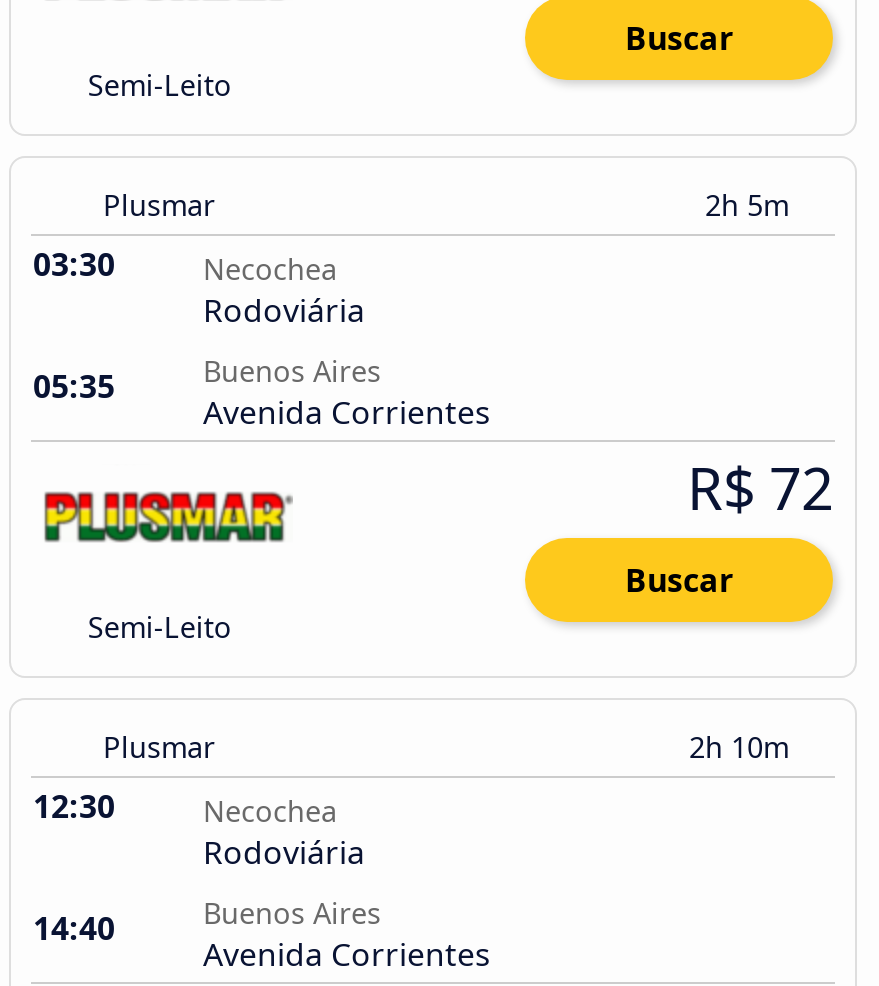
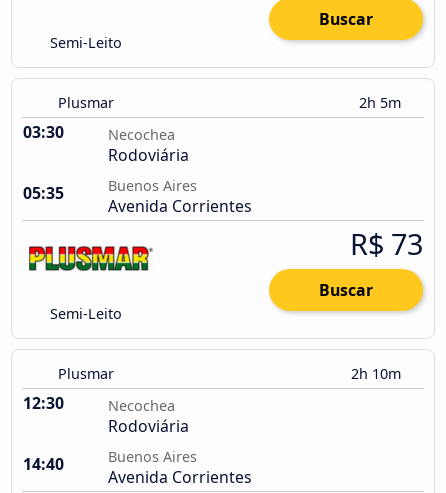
- R$ 72
+ R$ 73
